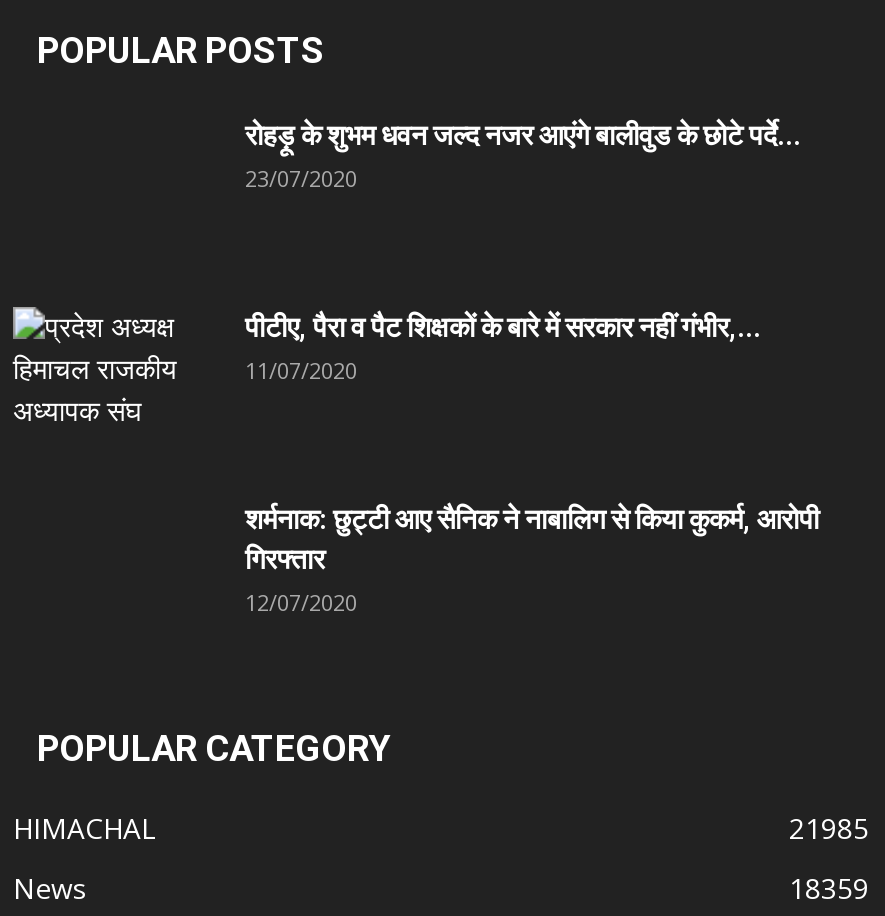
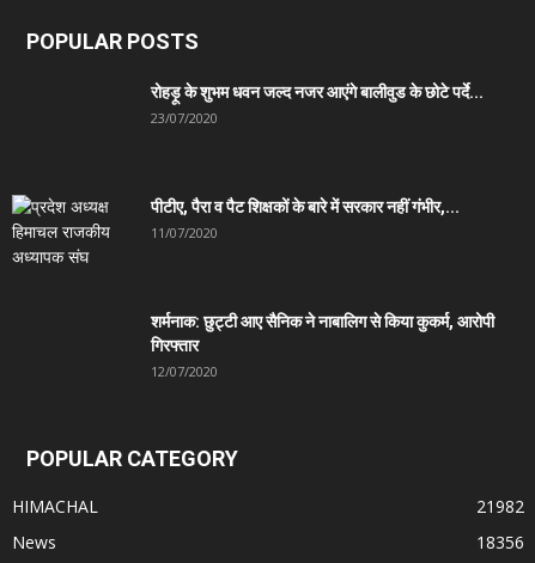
- 21985
+ 21982

- 18359
+ 18356
